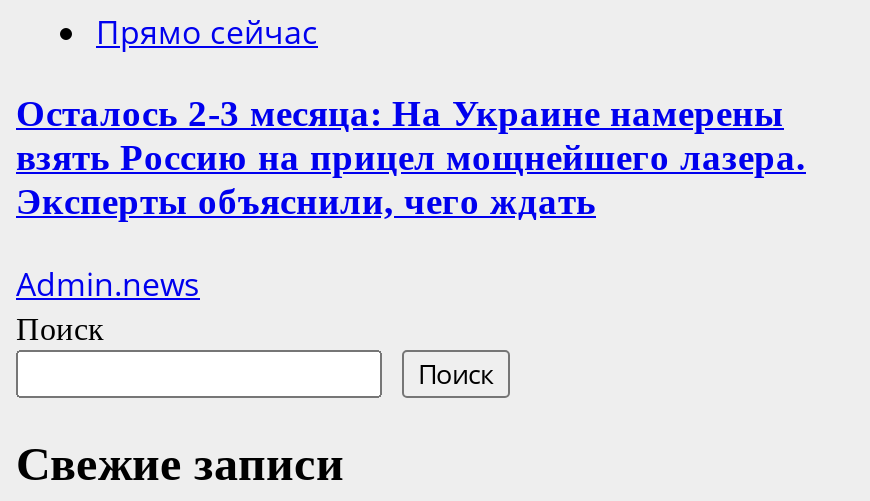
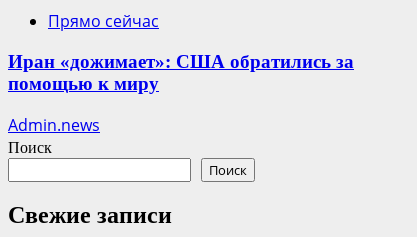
- Осталось 2-3 месяца: На Украине намерены
- взять Россию на прицел мощнейшего лазера.
- Эксперты объяснили, чего ждать
+ Иран «дожимает»: США обратились за
+ помощью к миру
